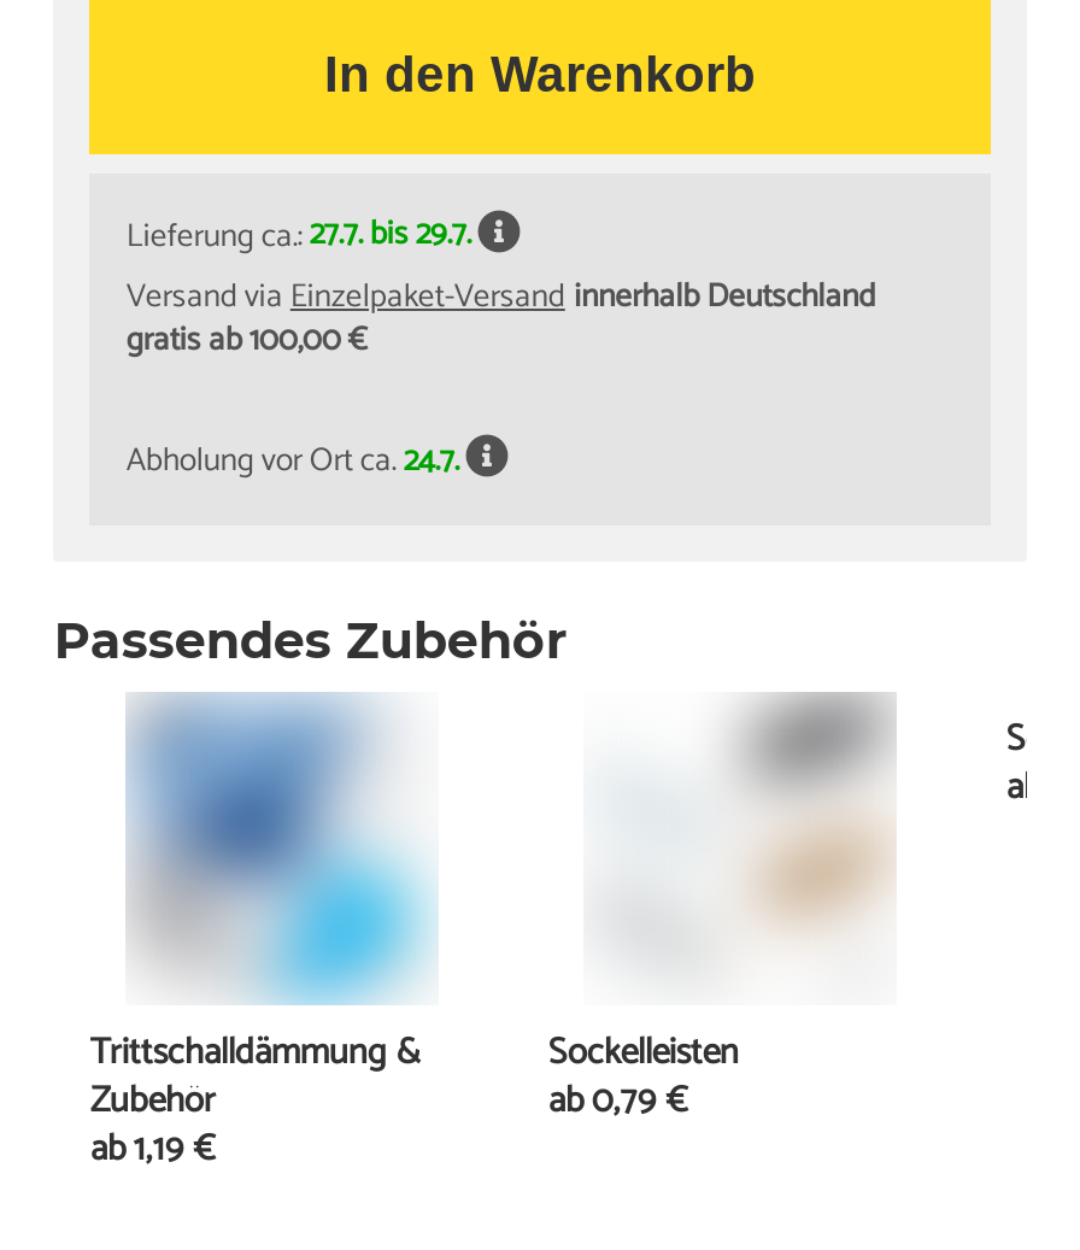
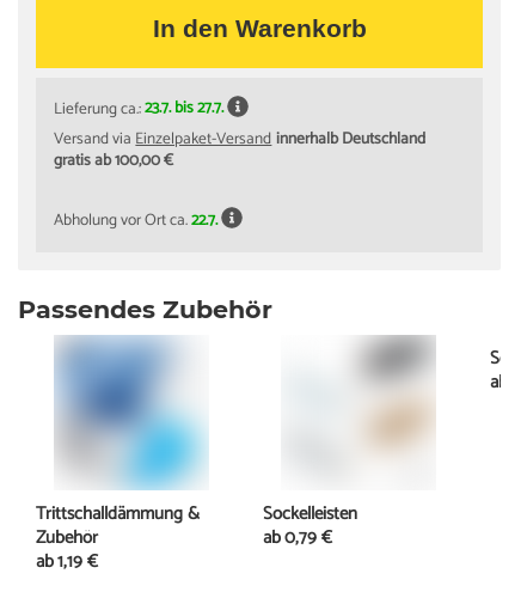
- Lieferung ca.:27.7. bis 29.7.
+ Lieferung ca.:23.7. bis 27.7.

- Abholung vor Ort ca.24.7.
+ Abholung vor Ort ca.22.7.
